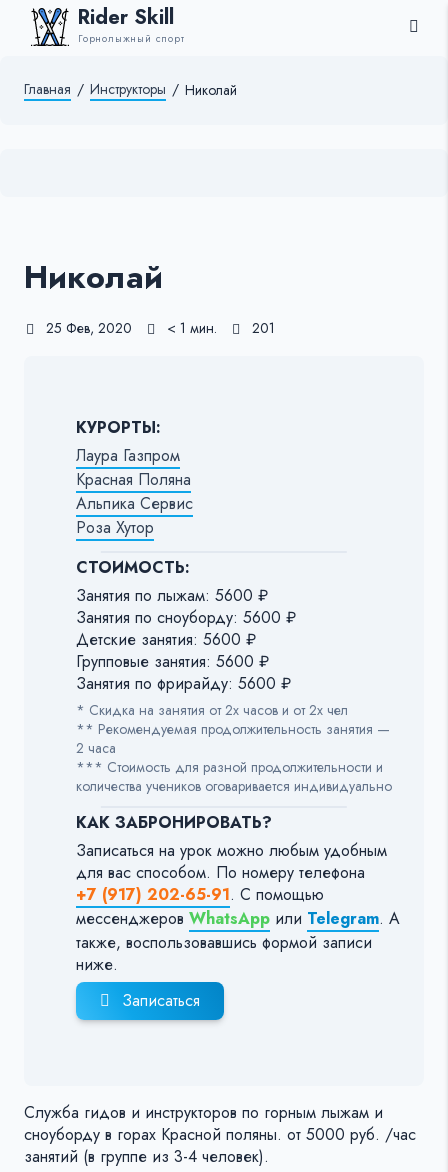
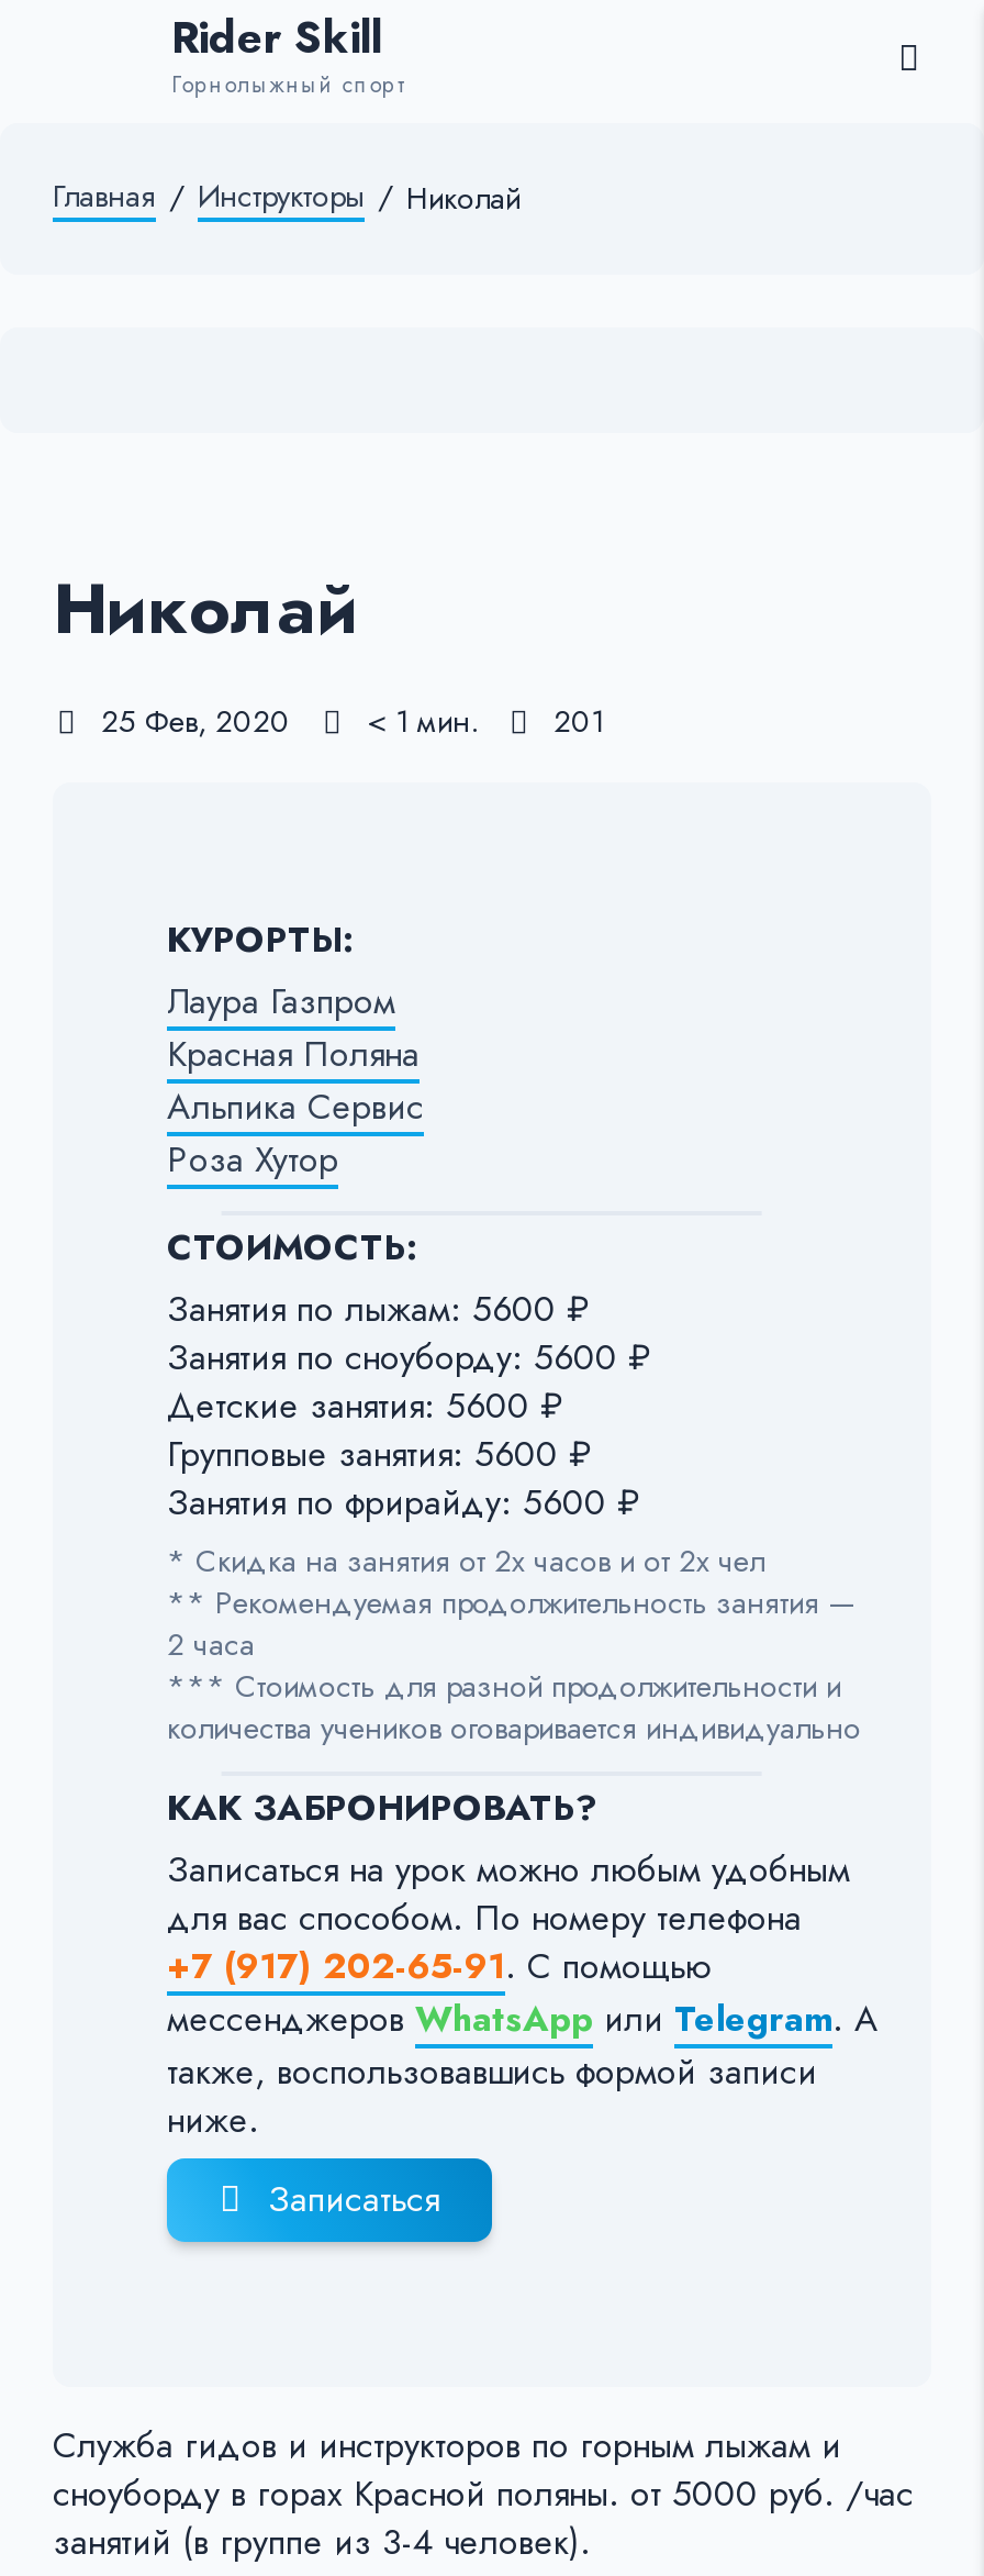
- [image]
